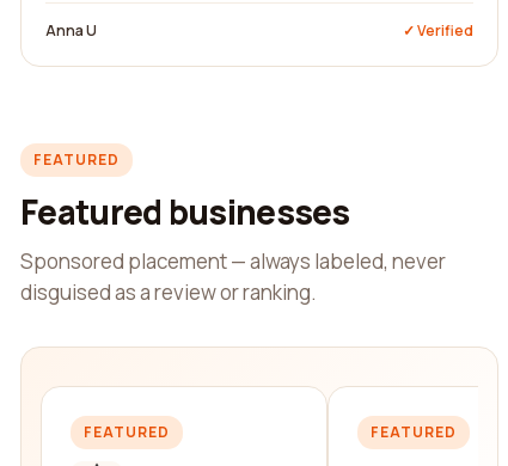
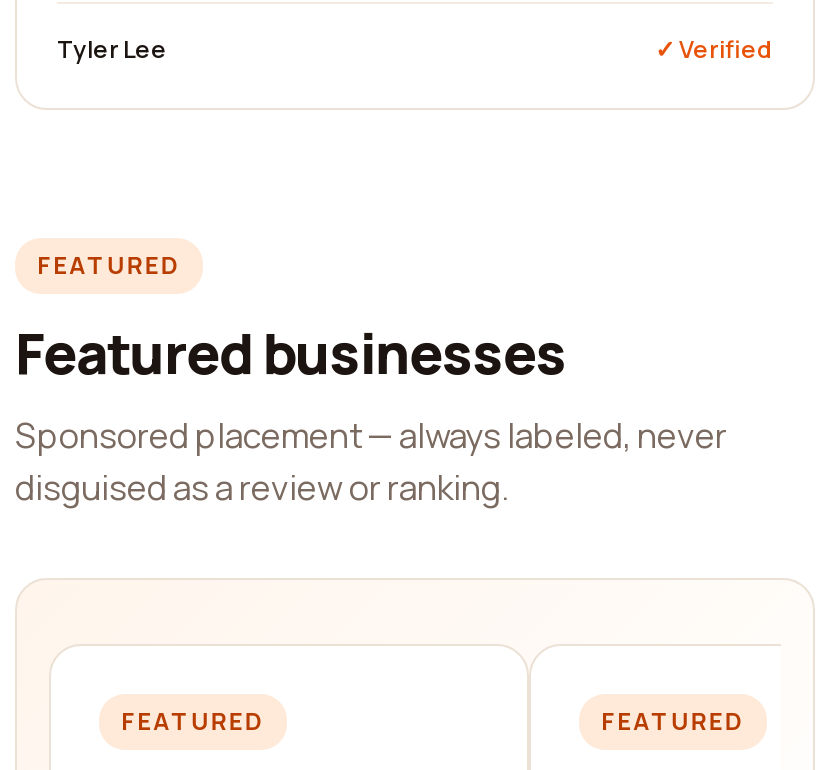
- Anna U
+ Tyler Lee
